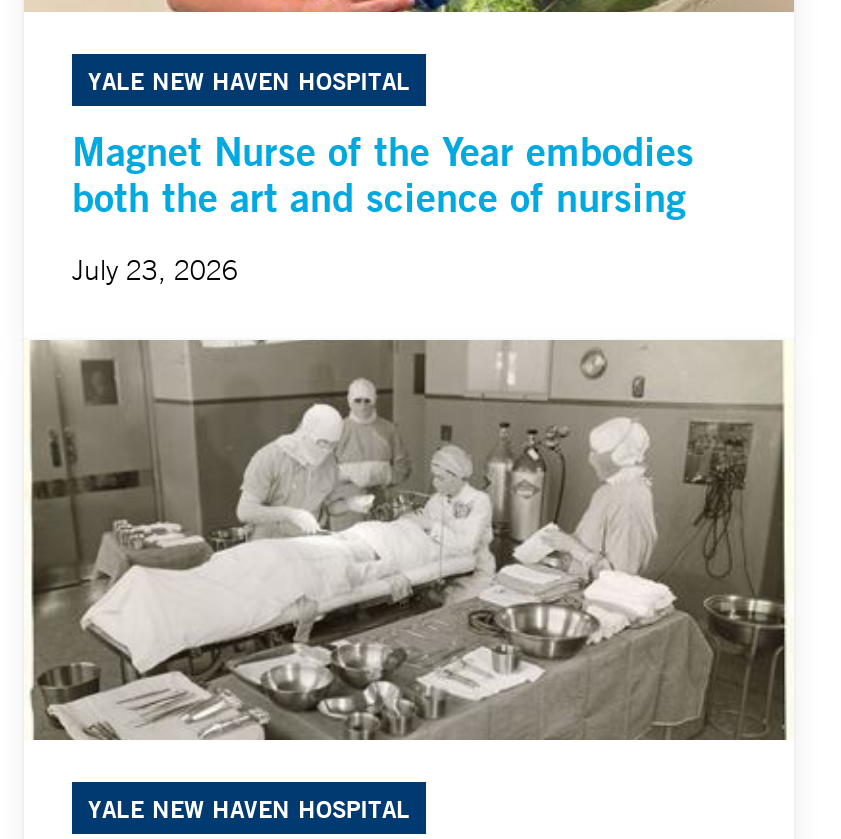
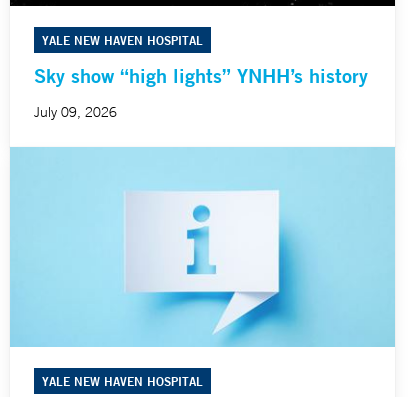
- Magnet Nurse of the Year embodies
- both the art and science of nursing
+ Sky show “high lights” YNHH’s history

- July 23, 2026
+ July 09, 2026

- [image]
+ [image]
